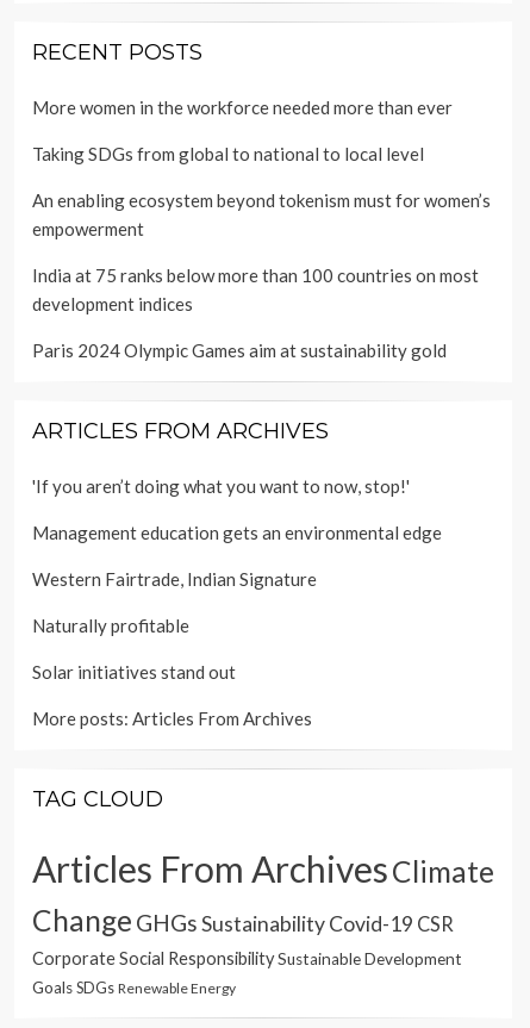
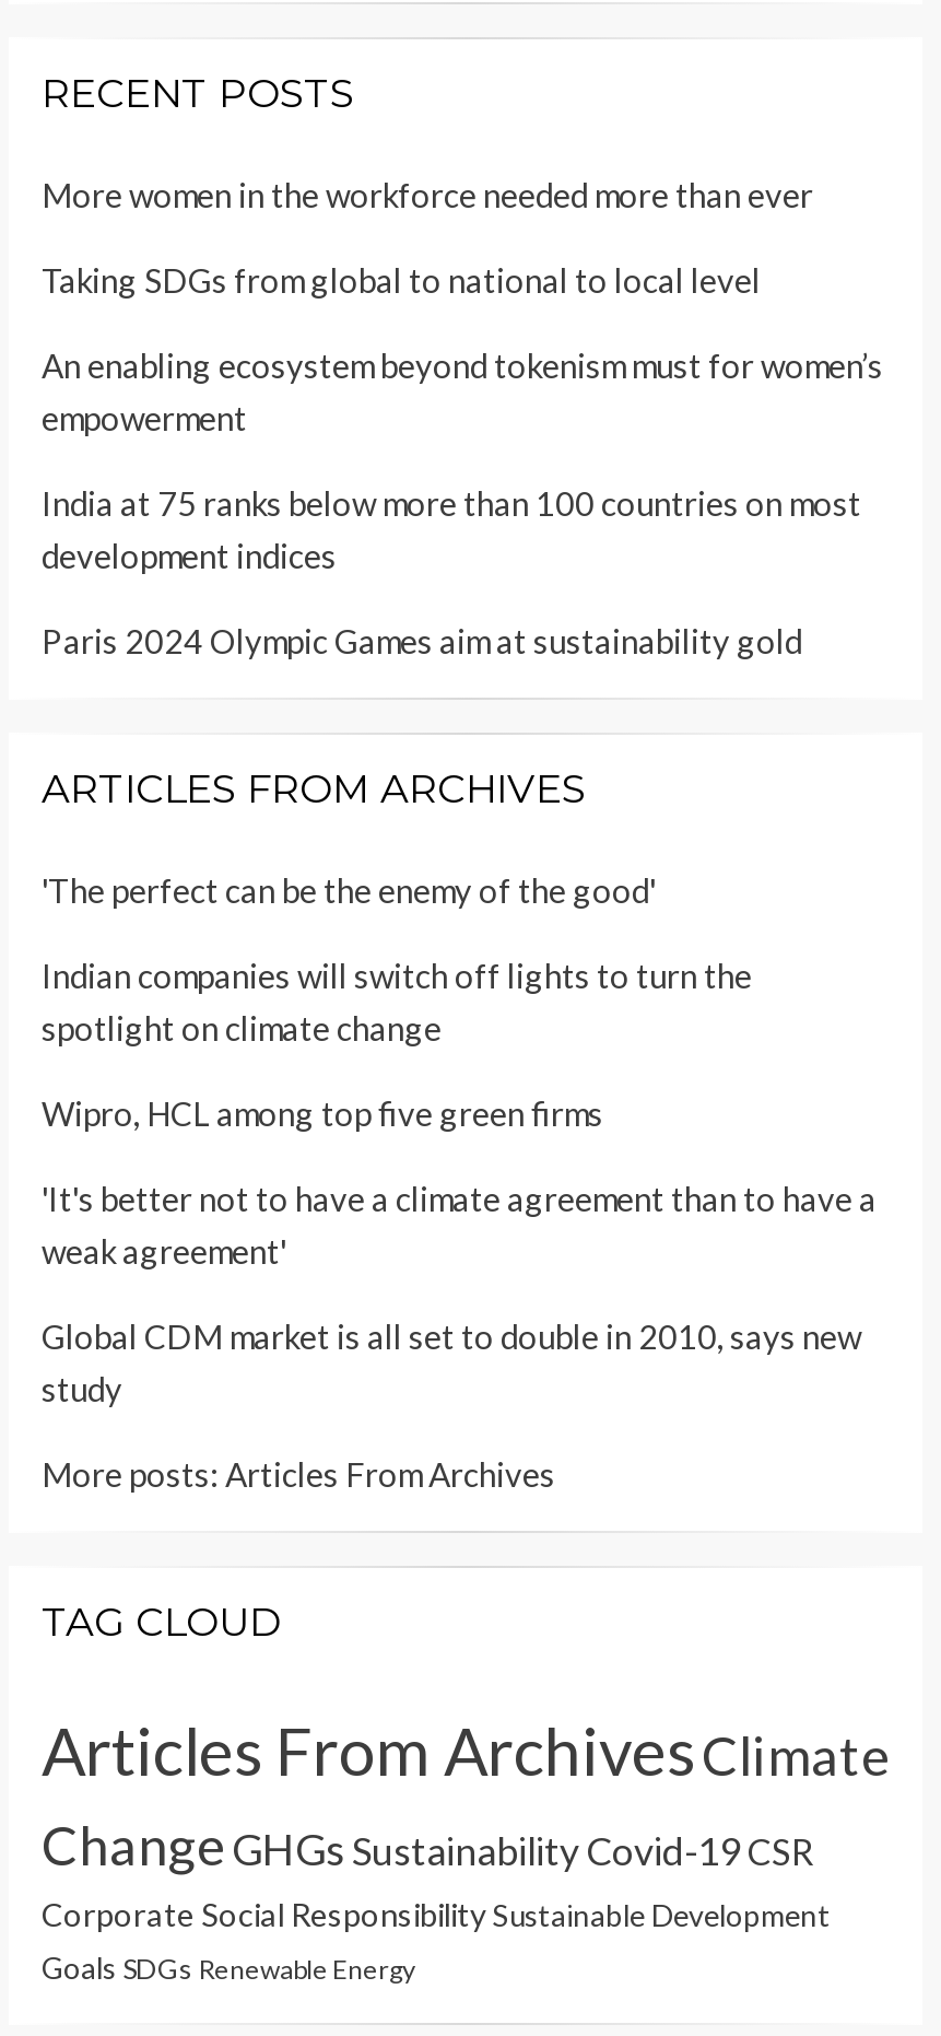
- 'If you aren’t doing what you want to now, stop!'
+ 'The perfect can be the enemy of the good'

- Management education gets an environmental edge
+ Indian companies will switch off lights to turn the
+ spotlight on climate change

- Western Fairtrade, Indian Signature
+ Wipro, HCL among top five green firms

- Naturally profitable
+ 'It's better not to have a climate agreement than to have a
+ weak agreement'

- Solar initiatives stand out
+ Global CDM market is all set to double in 2010, says new
+ study
